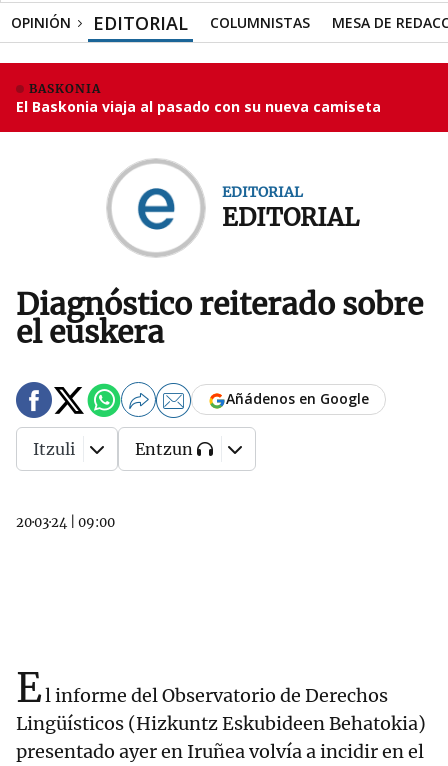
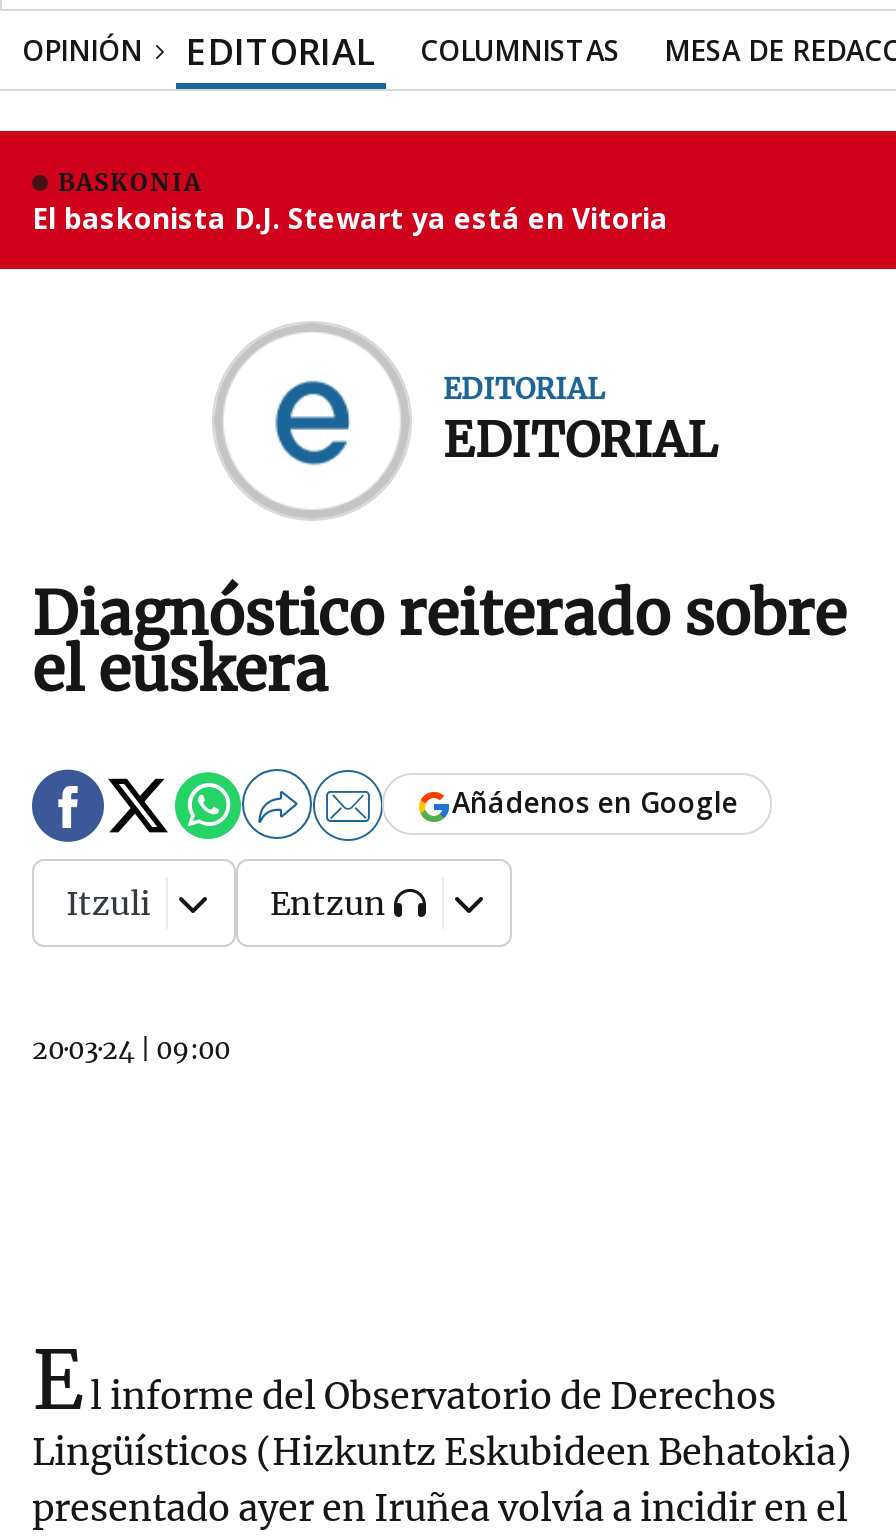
- El Baskonia viaja al pasado con su nueva camiseta
+ El baskonista D.J. Stewart ya está en Vitoria
